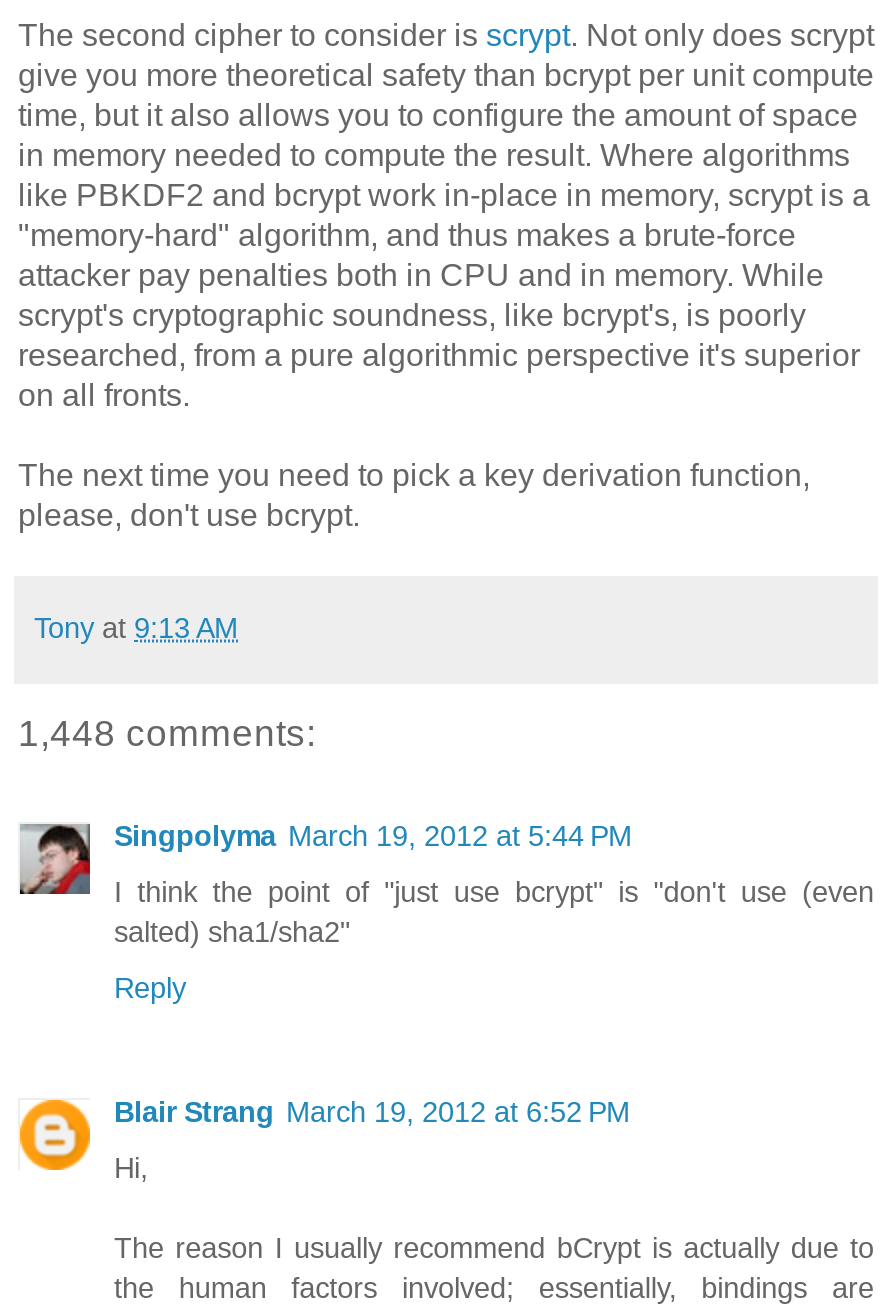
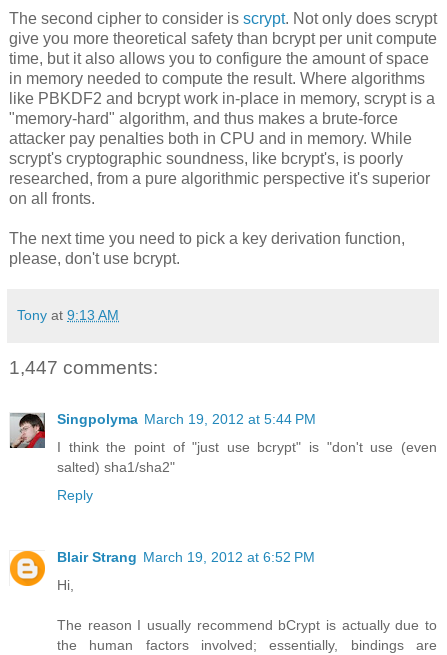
- 1,448 comments:
+ 1,447 comments:
